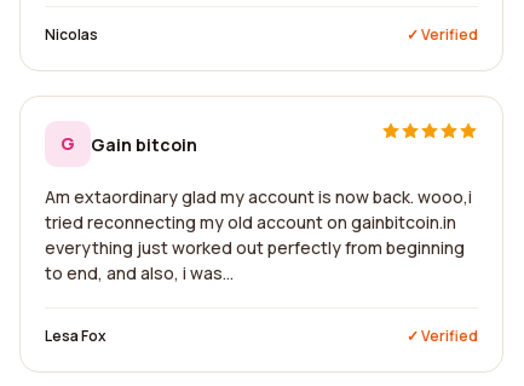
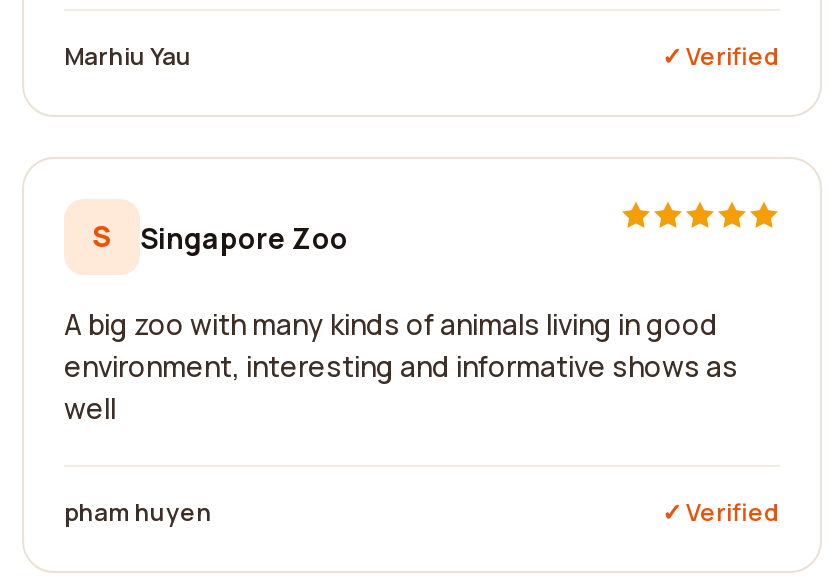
- Nicolas
+ Marhiu Yau

- G
- Gain bitcoin
+ S
+ Singapore Zoo

- Am extaordinary glad my account is now back. wooo,i
- tried reconnecting my old account on gainbitcoin.in
- everything just worked out perfectly from beginning
- to end, and also, i was...
+ A big zoo with many kinds of animals living in good
+ environment, interesting and informative shows as
+ well

- Lesa Fox
+ pham huyen
